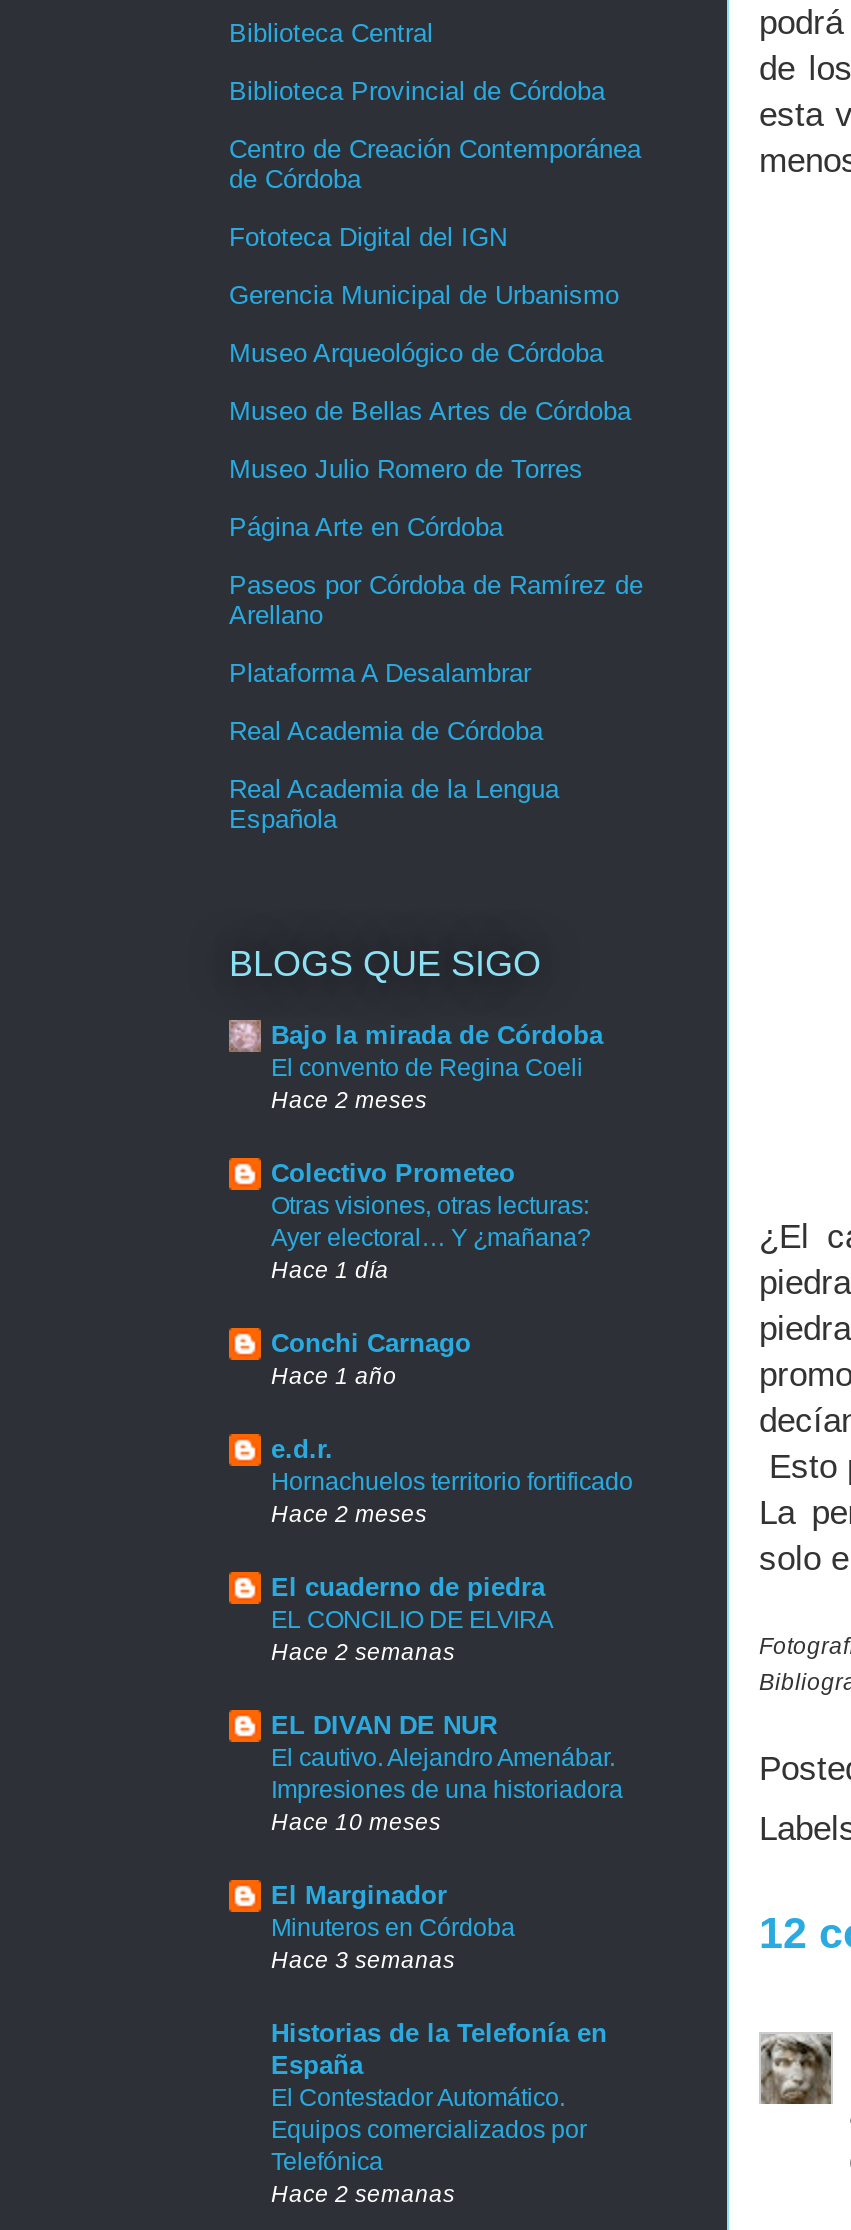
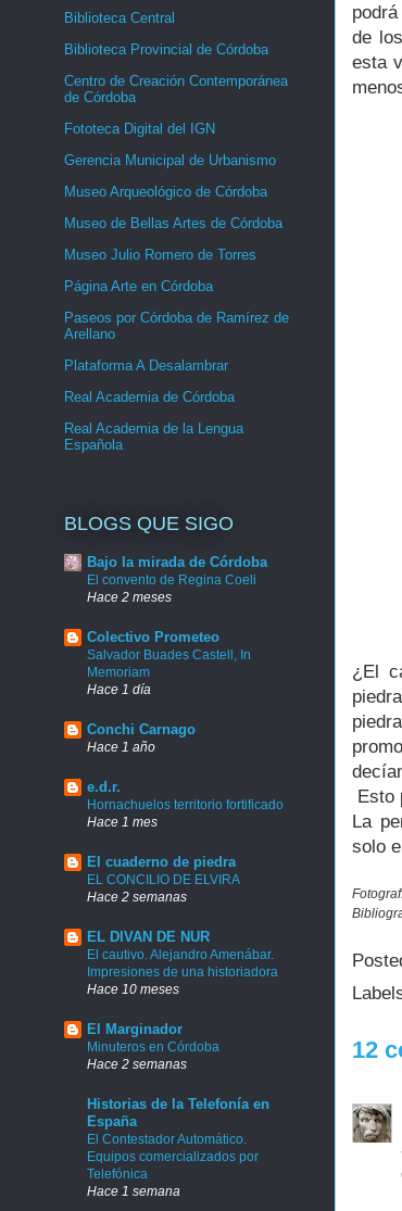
- Otras visiones, otras lecturas:
- Ayer electoral… Y ¿mañana?
+ Salvador Buades Castell, In
+ Memoriam

- Hace 2 meses
+ Hace 1 mes

- Hace 3 semanas
+ Hace 2 semanas

- Hace 2 semanas
+ Hace 1 semana
